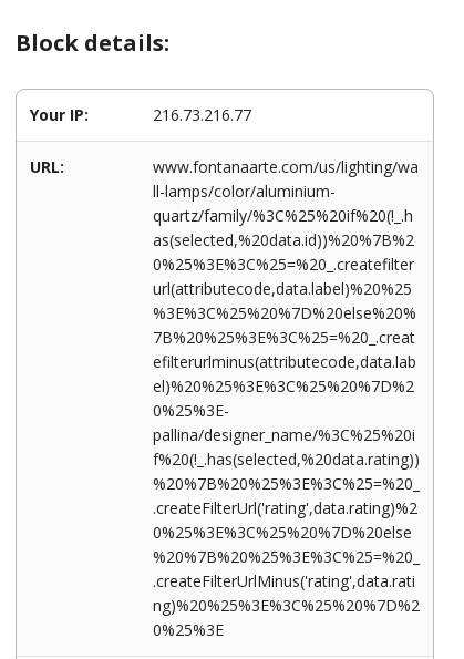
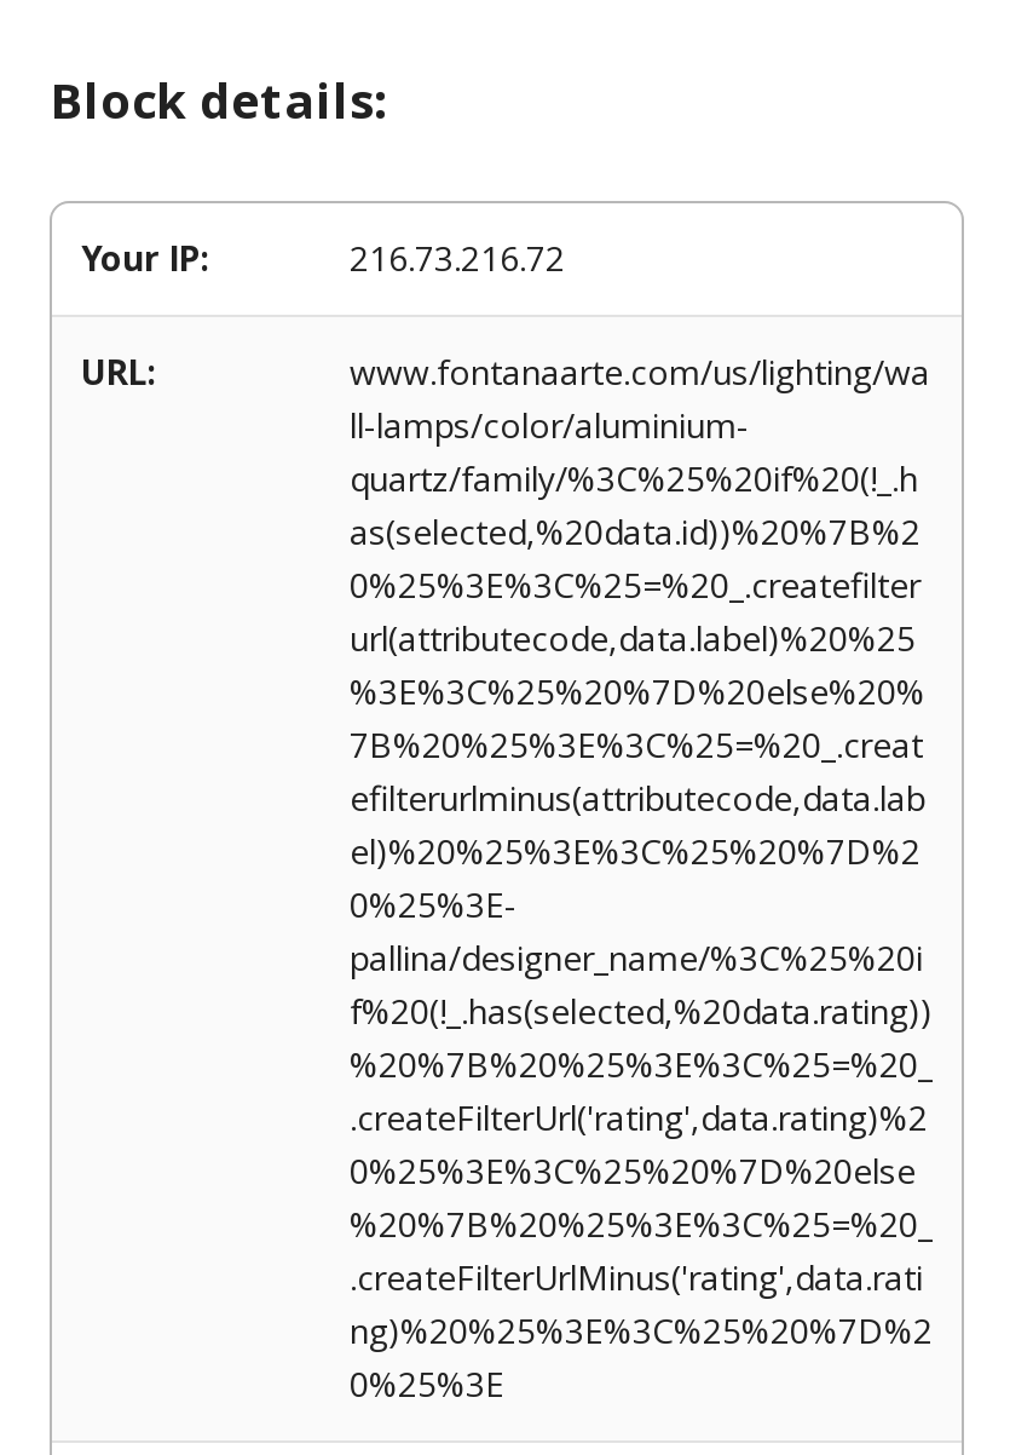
- 216.73.216.77
+ 216.73.216.72
